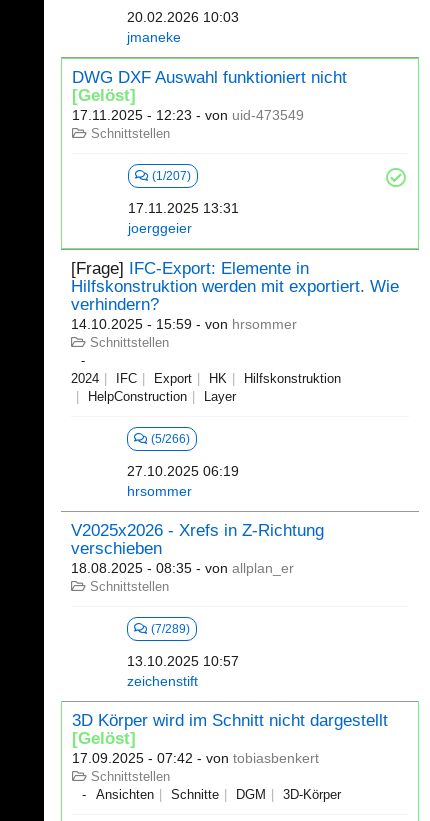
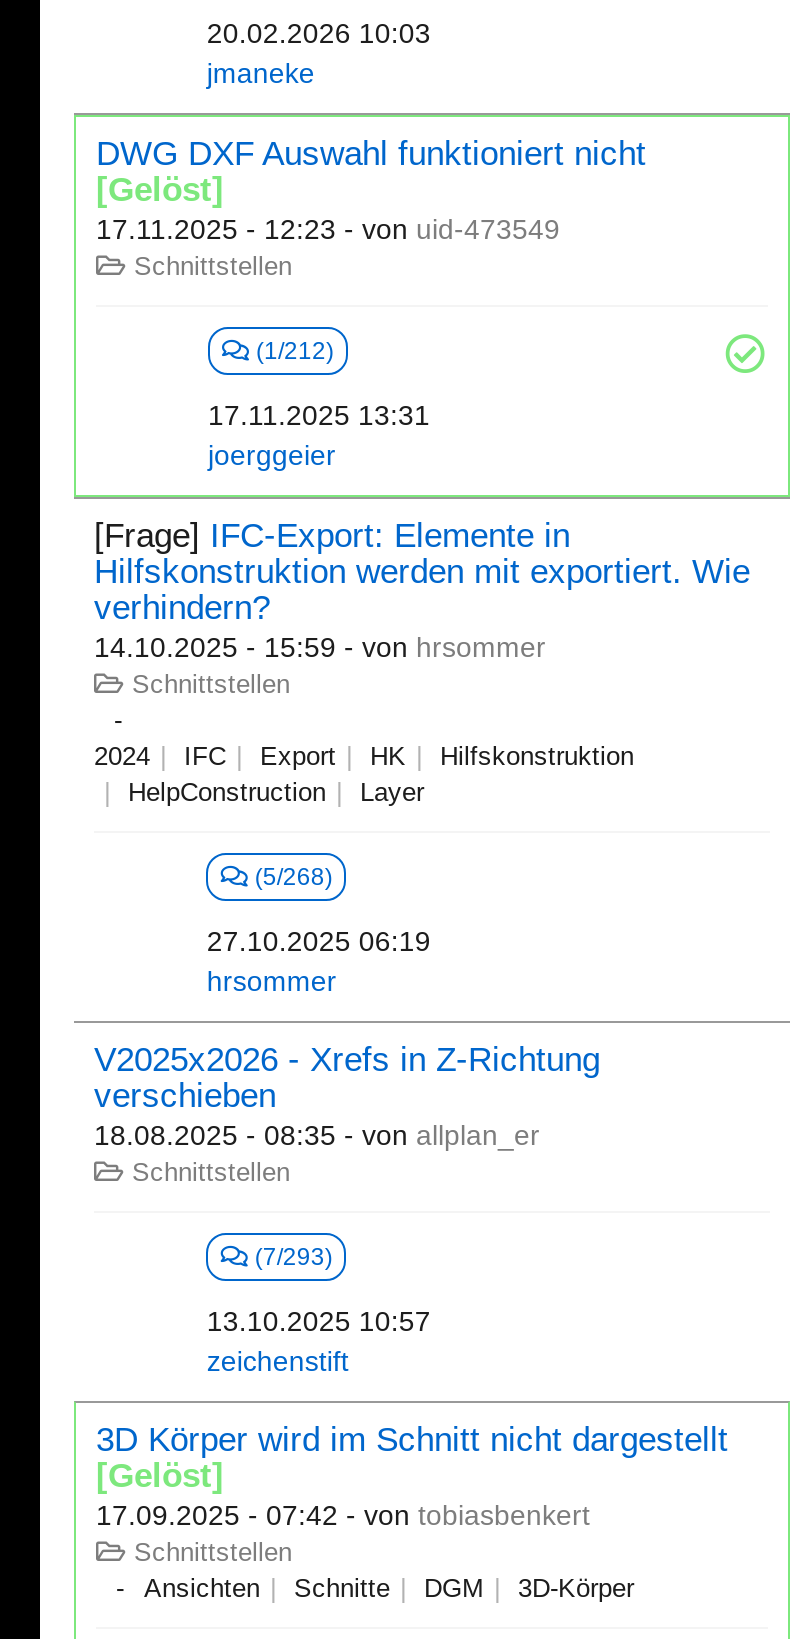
- (1/207)
+ (1/212)

- (5/266)
+ (5/268)

- (7/289)
+ (7/293)
